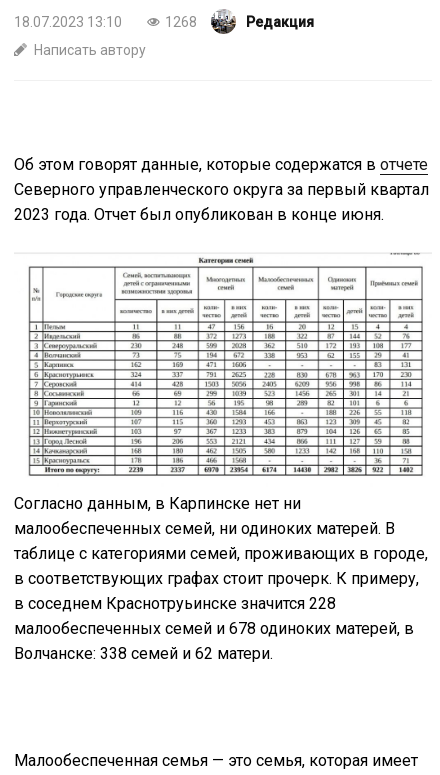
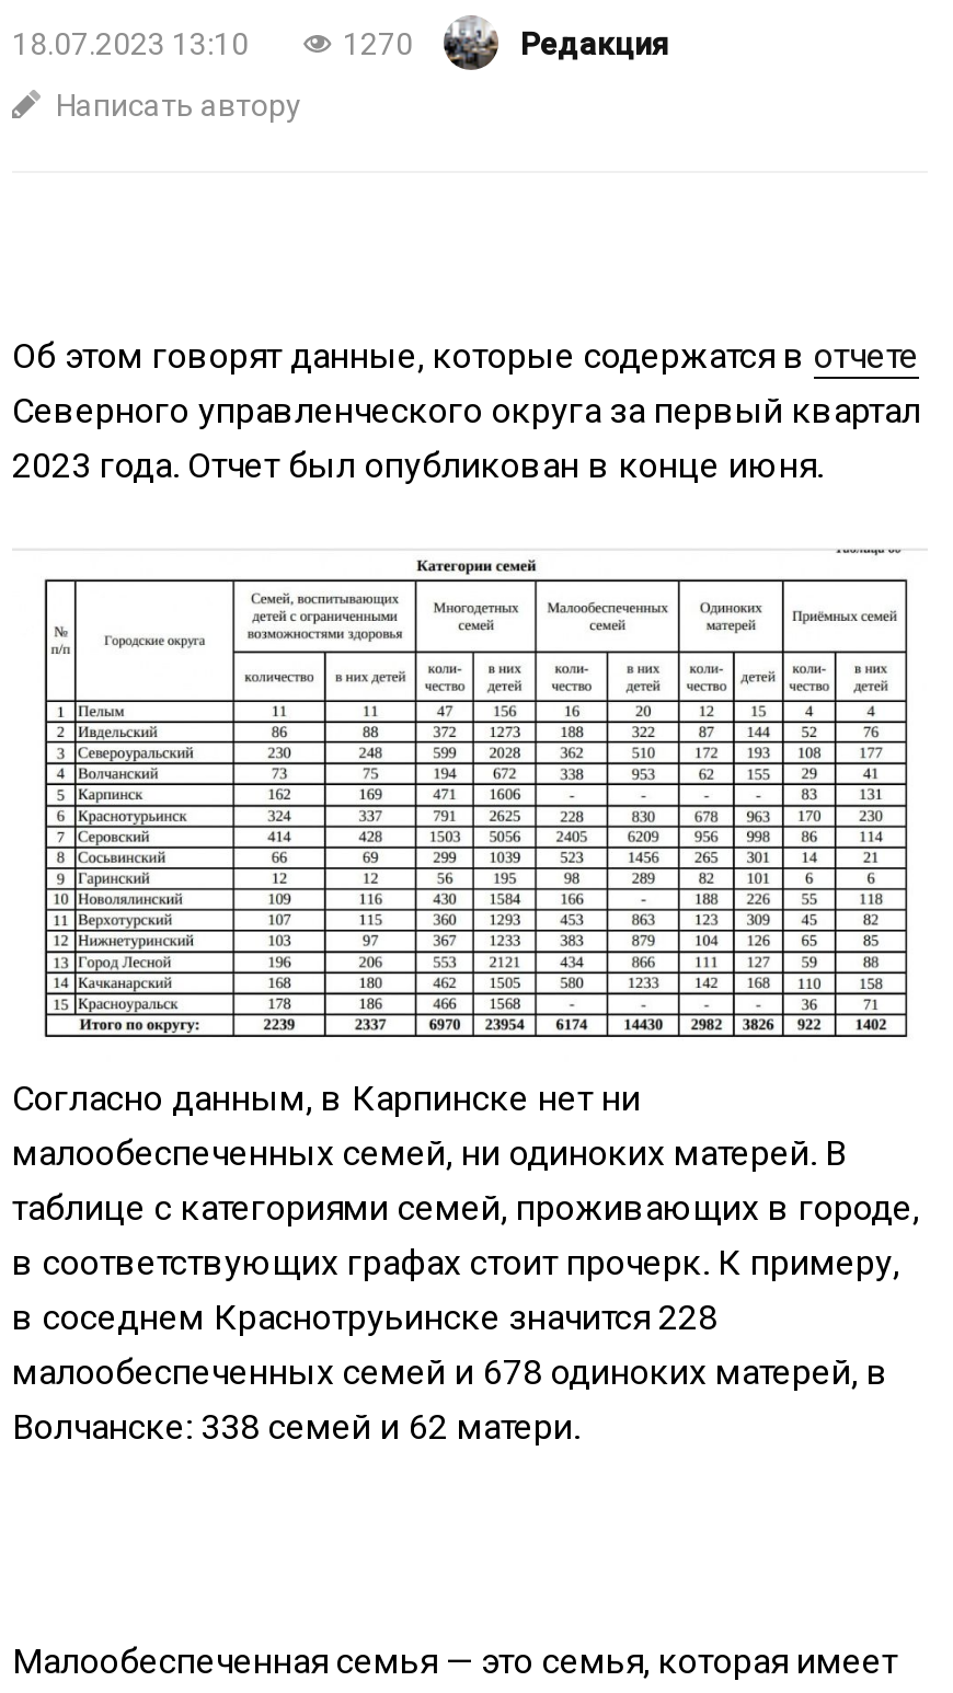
- 1268
+ 1270
